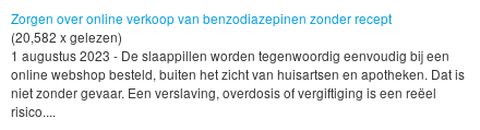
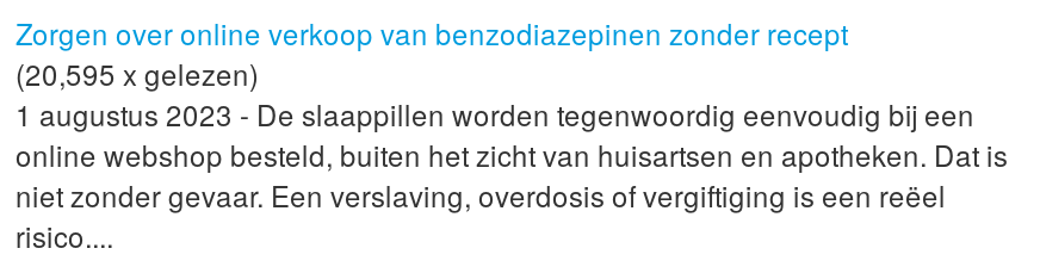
- (20,582 x gelezen)
+ (20,595 x gelezen)
